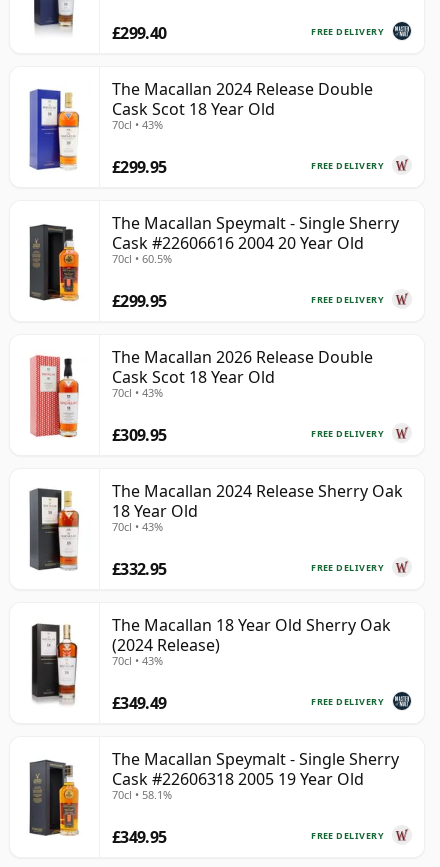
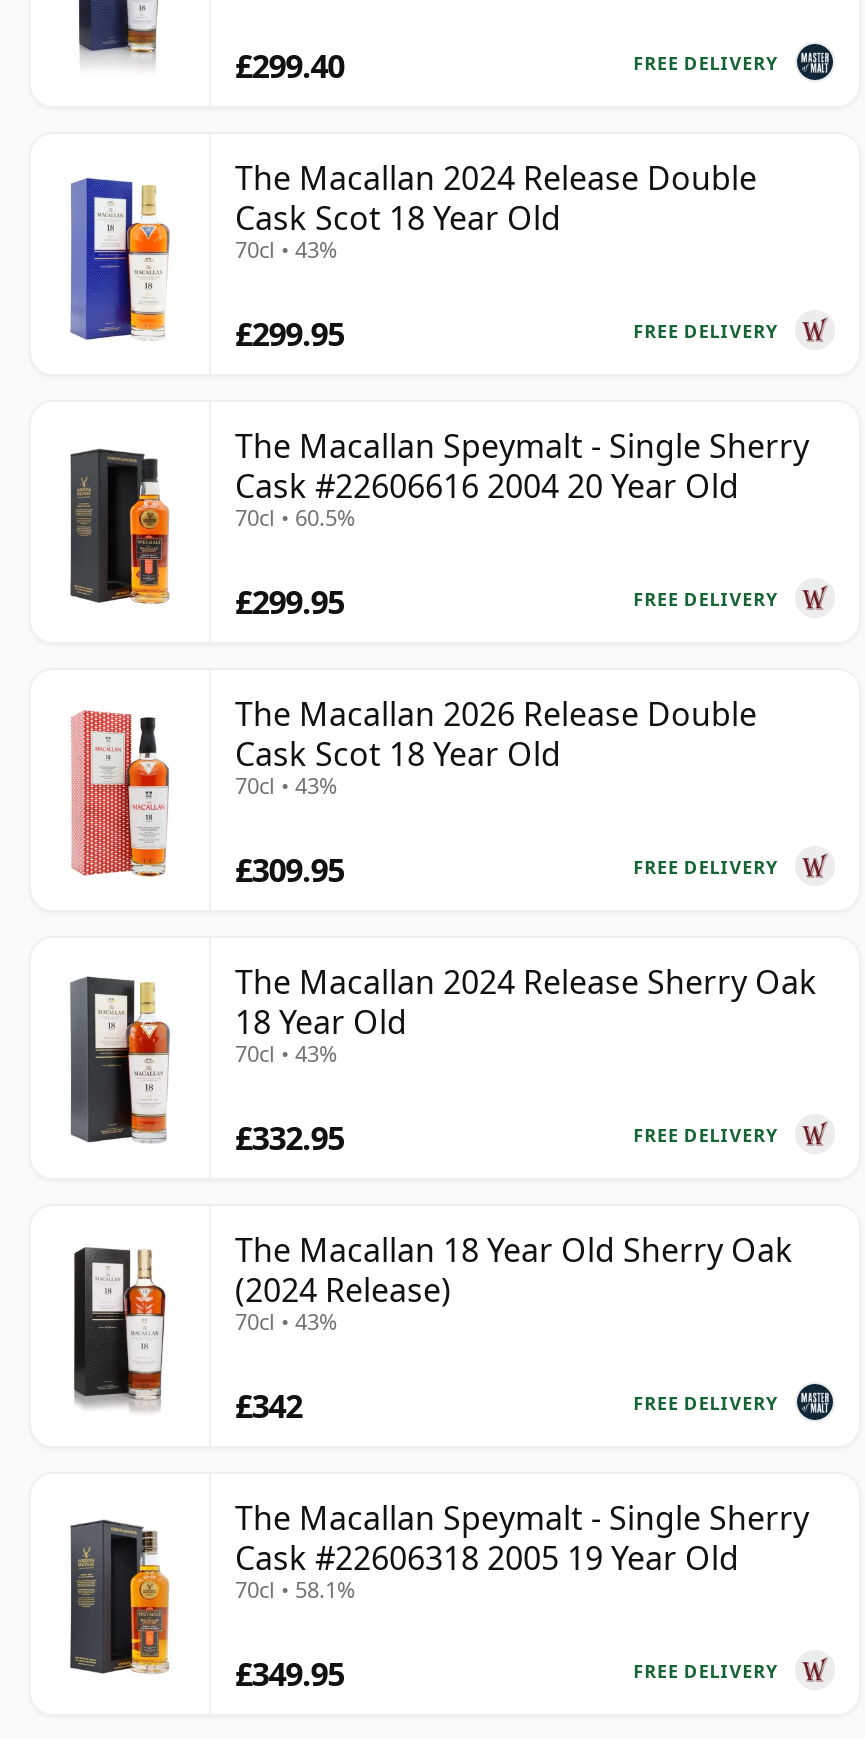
- £349.49
+ £342
